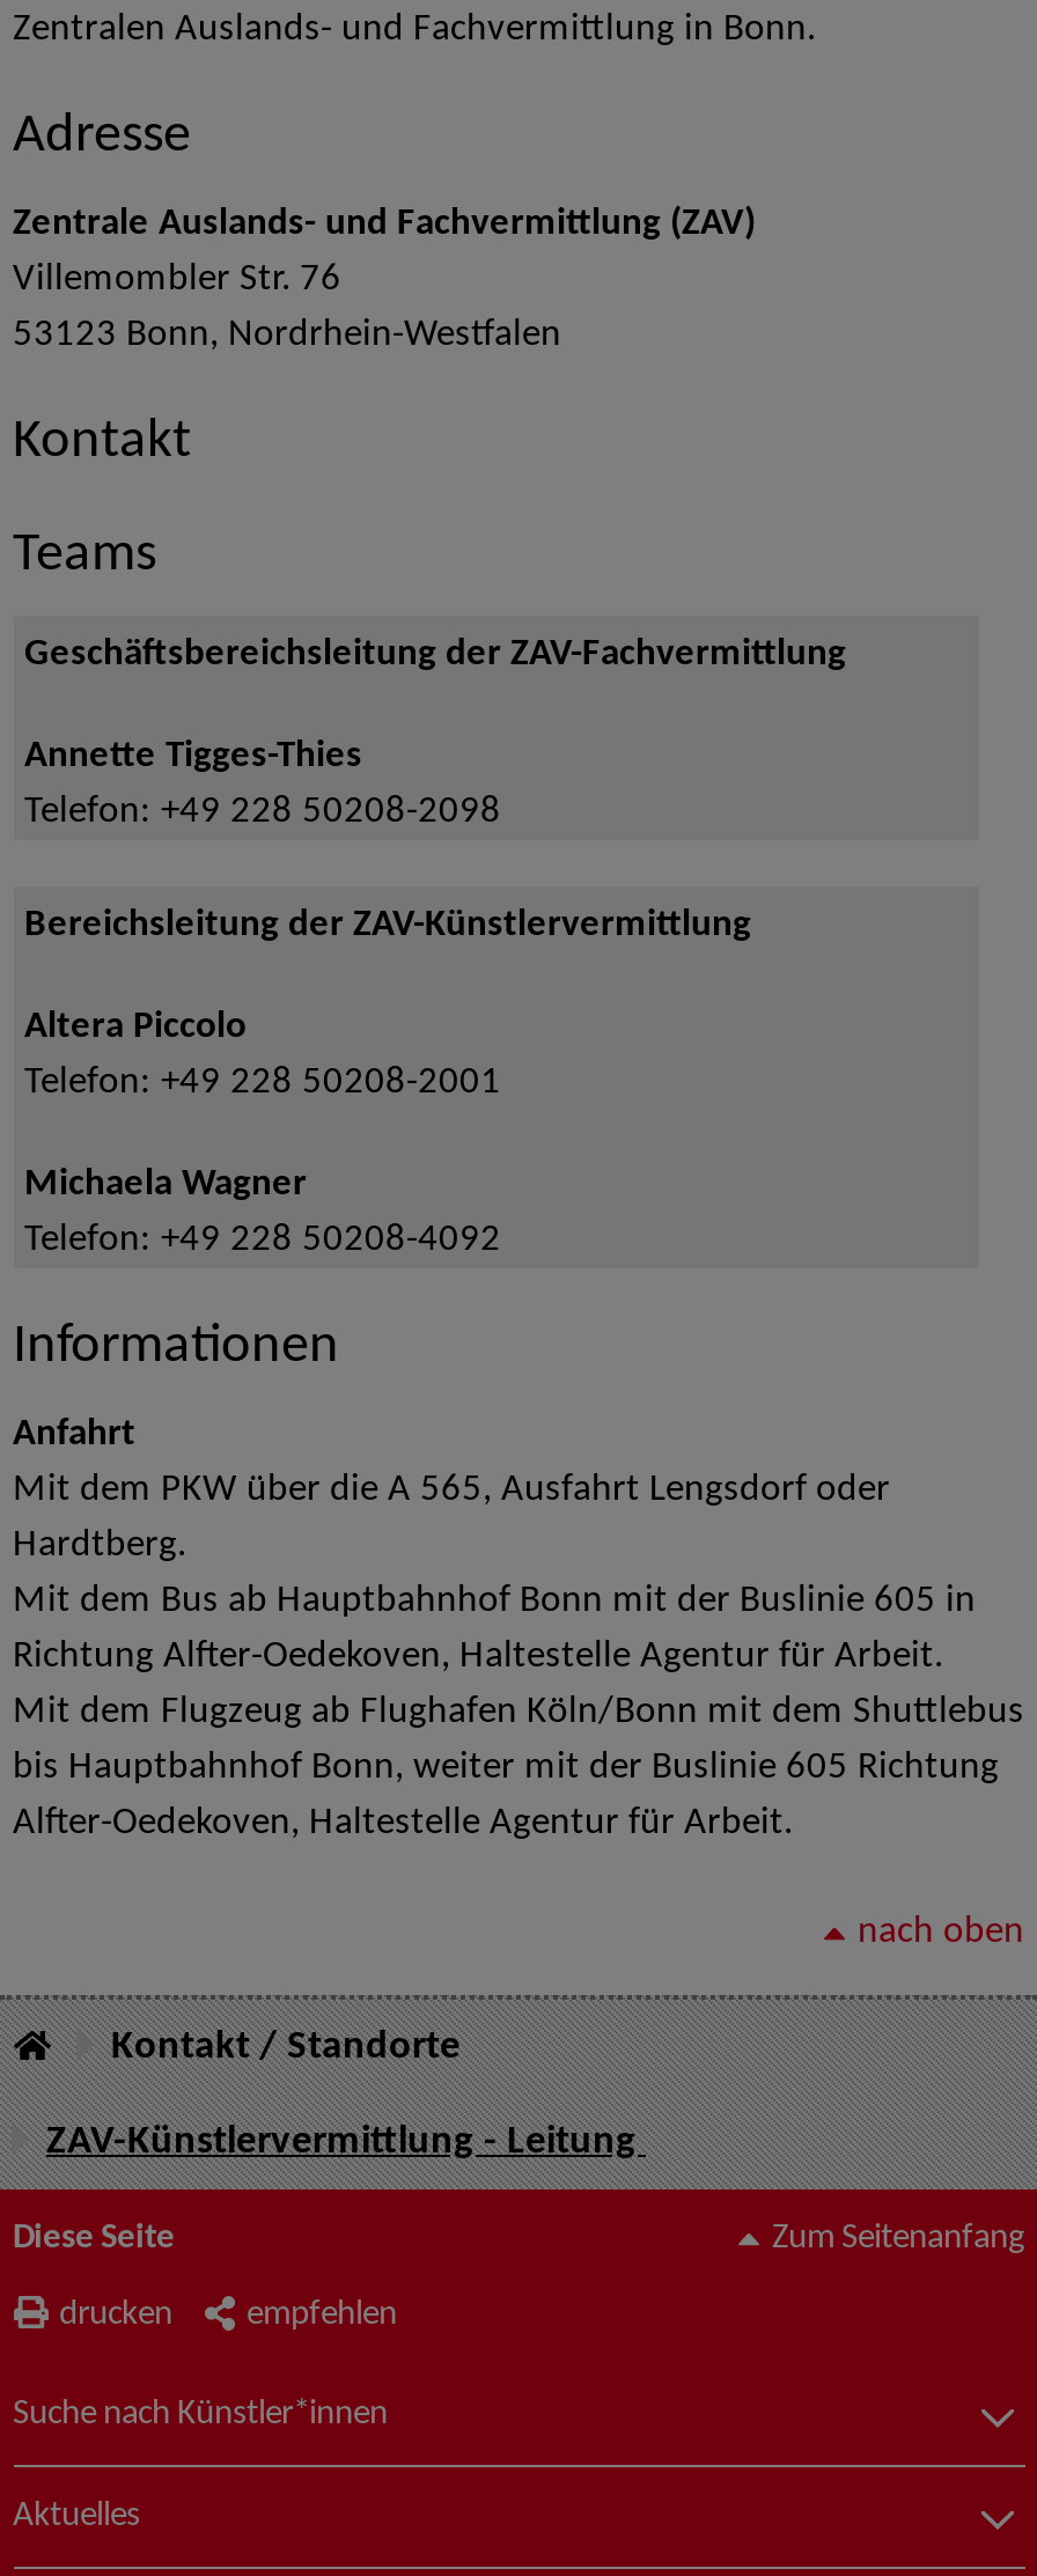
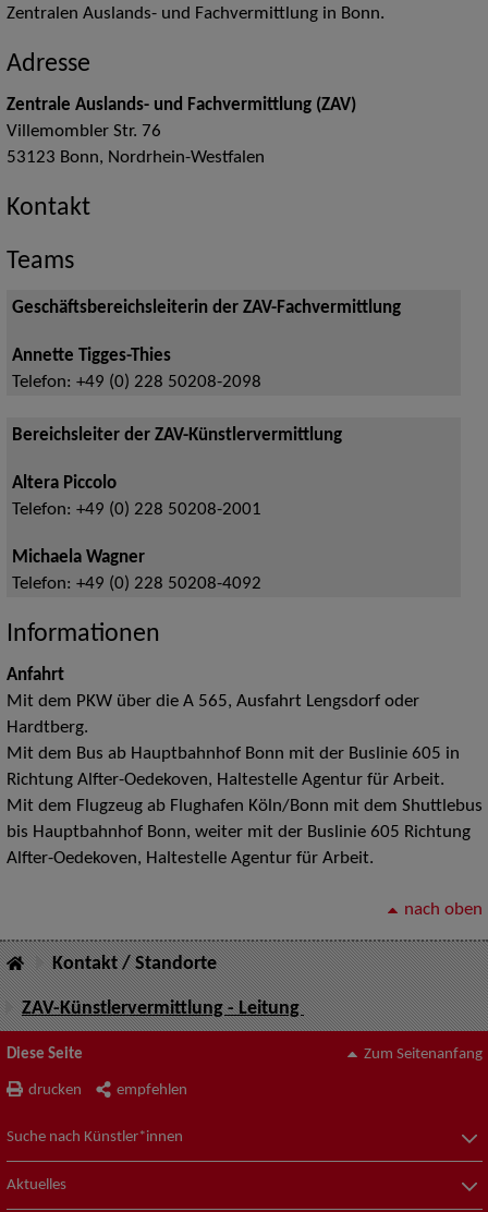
- Geschäftsbereichsleitung der ZAV-Fachvermittlung
+ Geschäftsbereichsleiterin der ZAV-Fachvermittlung

- Telefon: +49 228 50208-2098
+ Telefon: +49 (0) 228 50208-2098

- Bereichsleitung der ZAV-Künstlervermittlung
+ Bereichsleiter der ZAV-Künstlervermittlung

- Telefon: +49 228 50208-2001
+ Telefon: +49 (0) 228 50208-2001

- Telefon: +49 228 50208-4092
+ Telefon: +49 (0) 228 50208-4092
